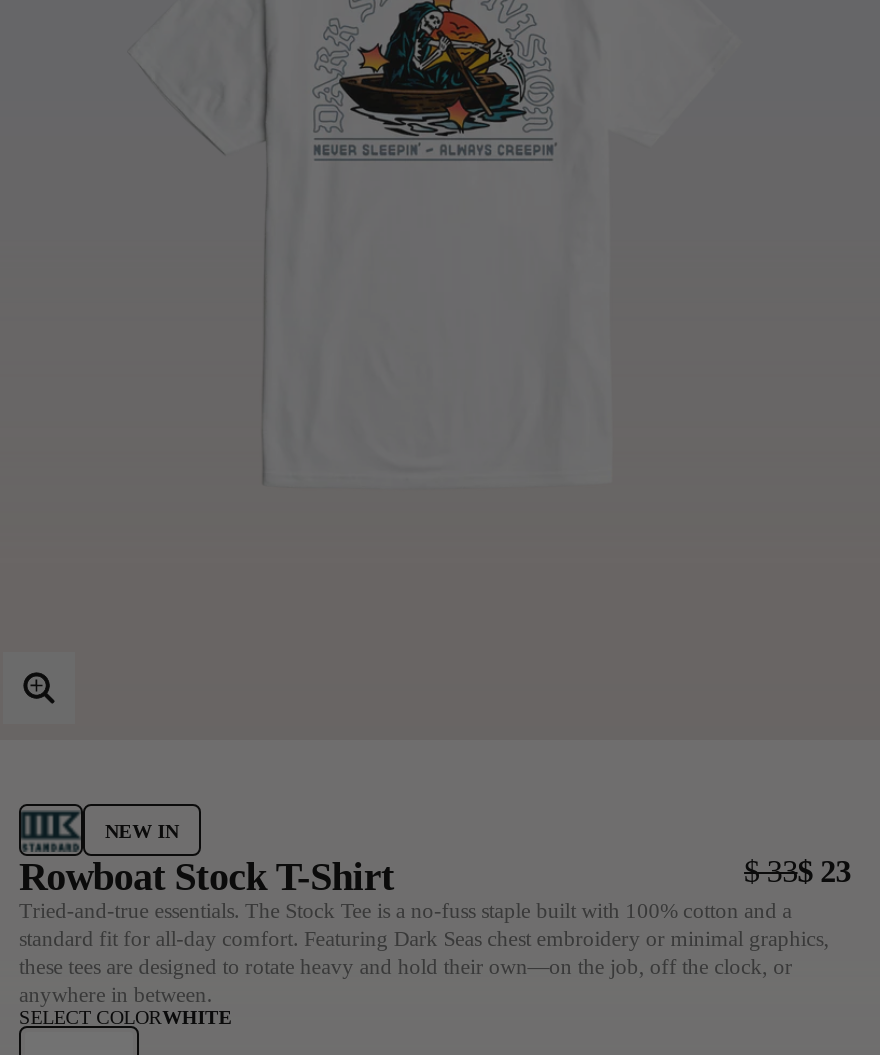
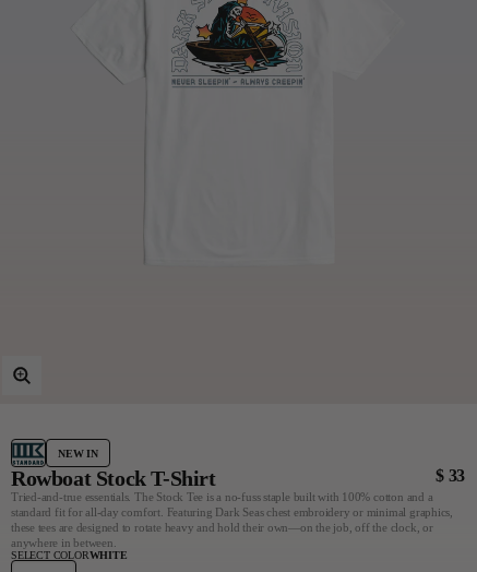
- $ 33$ 23
+ $ 33
